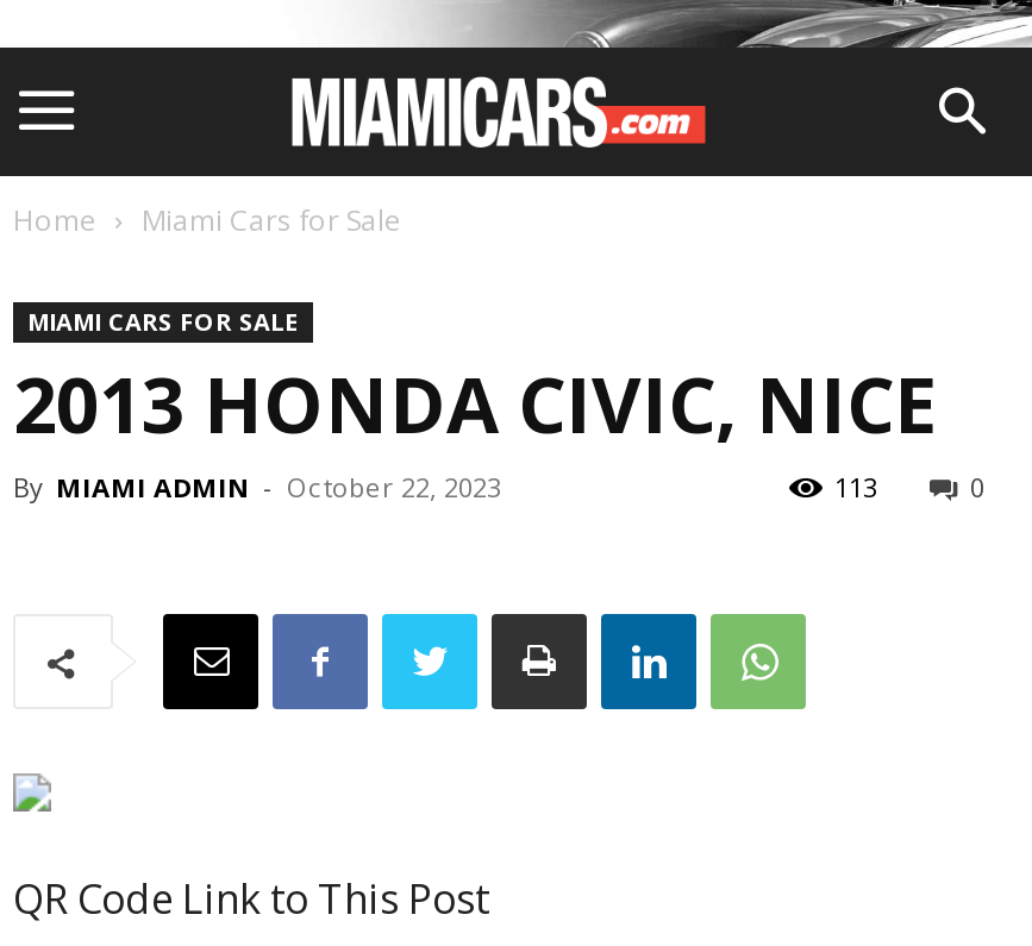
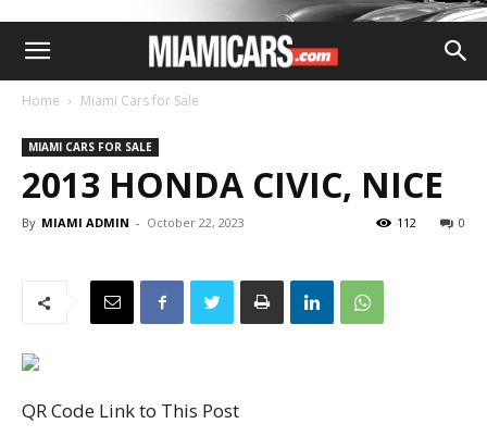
- 113
+ 112
